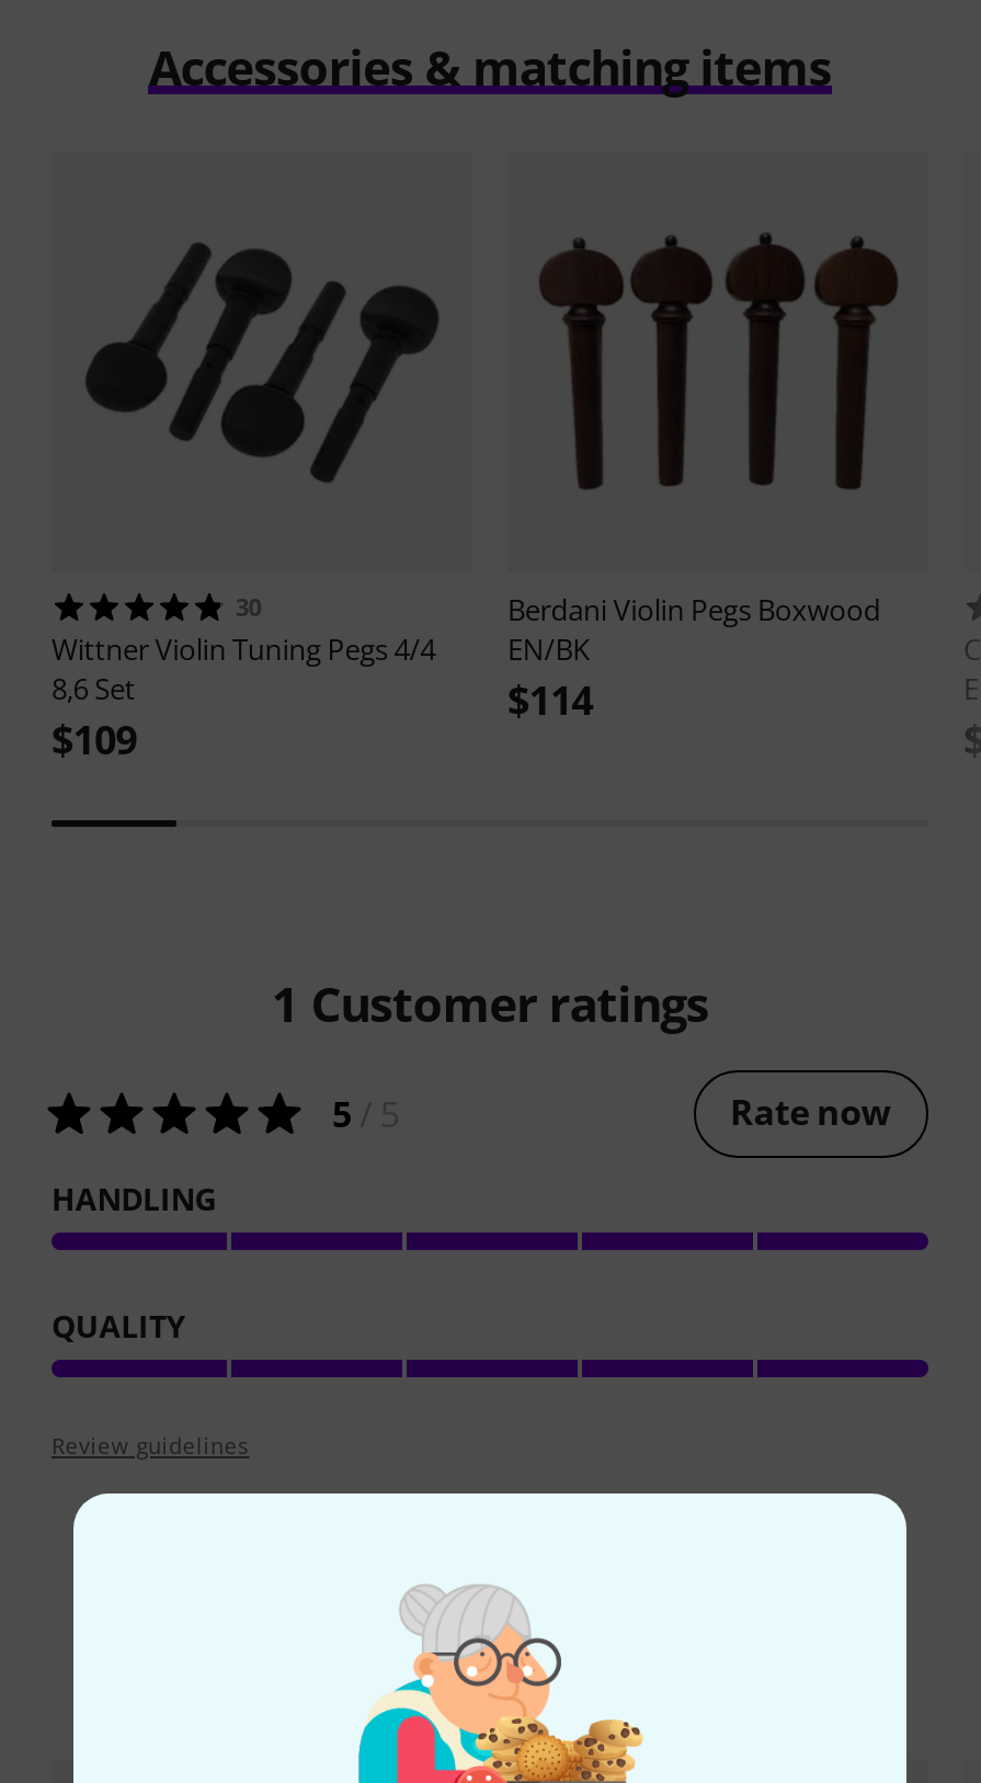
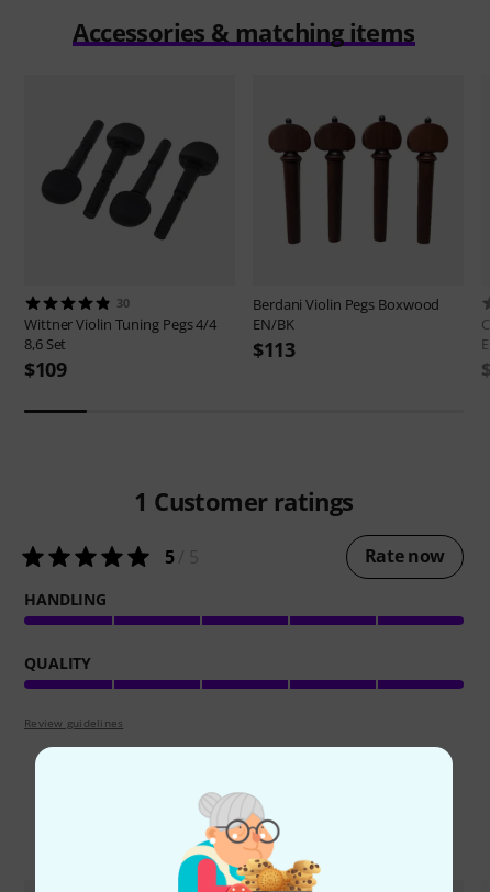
- $114
+ $113
